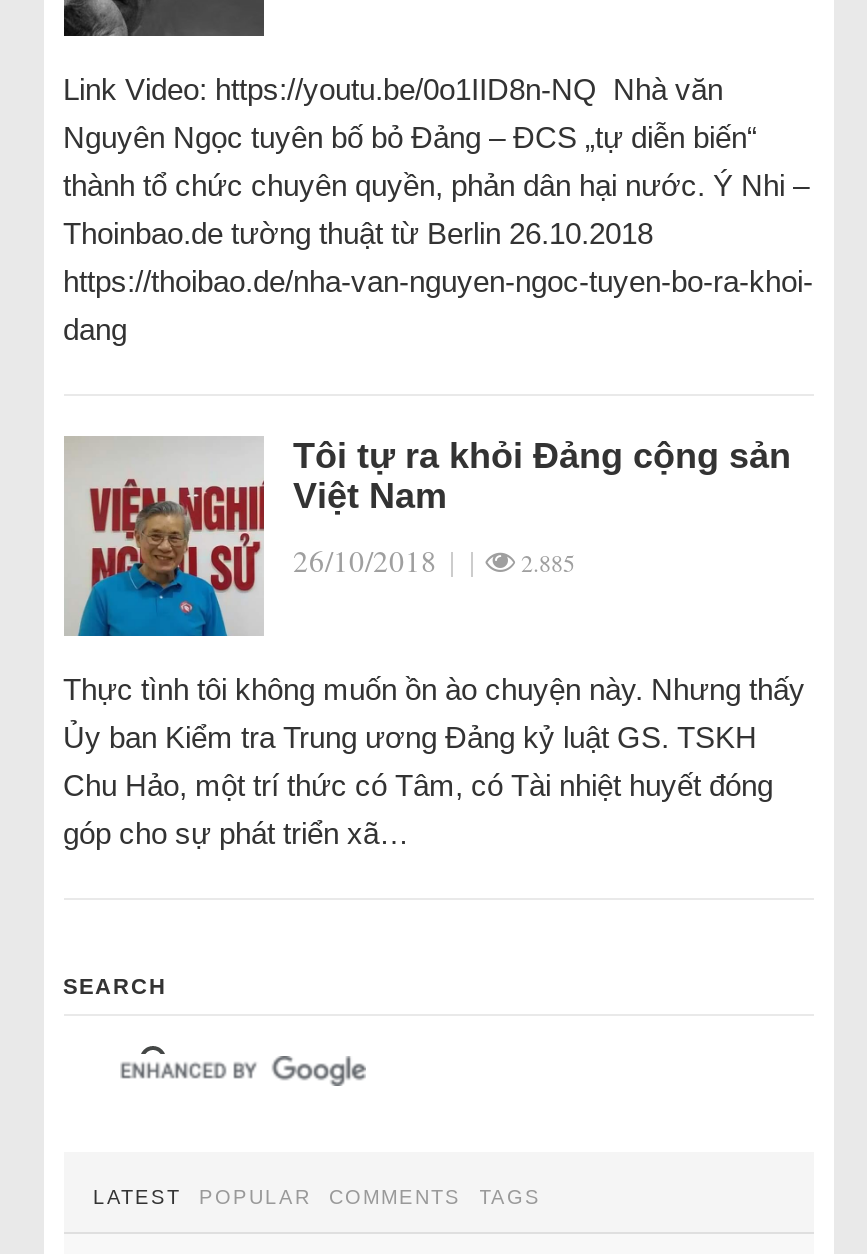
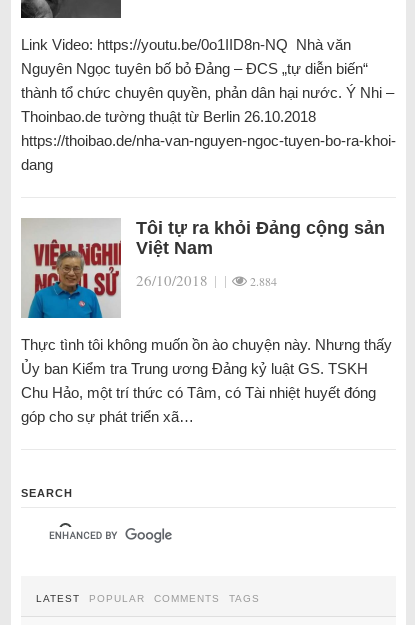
- 2.885
+ 2.884
